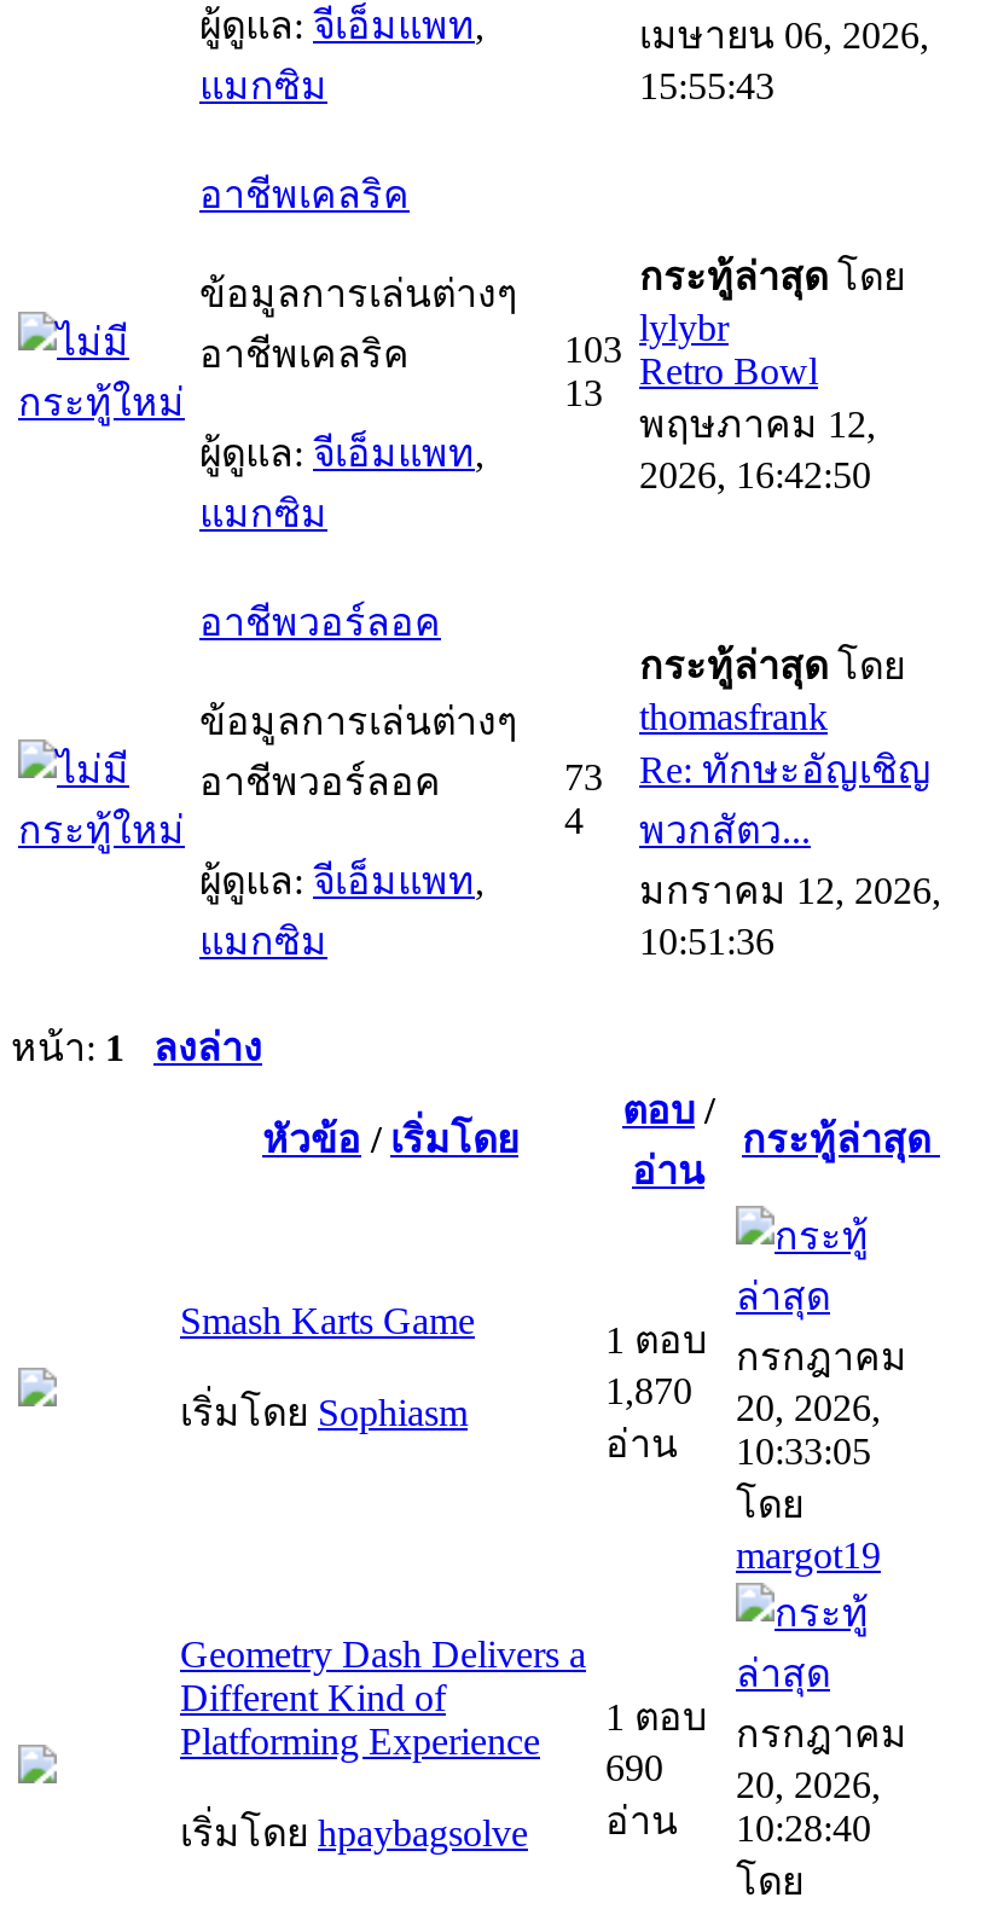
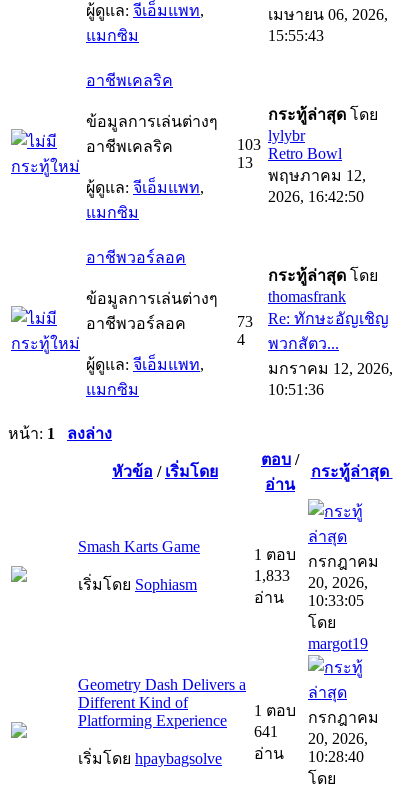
- 1,870 20, 2026,
+ 1,833 20, 2026,

- 690 20, 2026,
+ 641 20, 2026,
